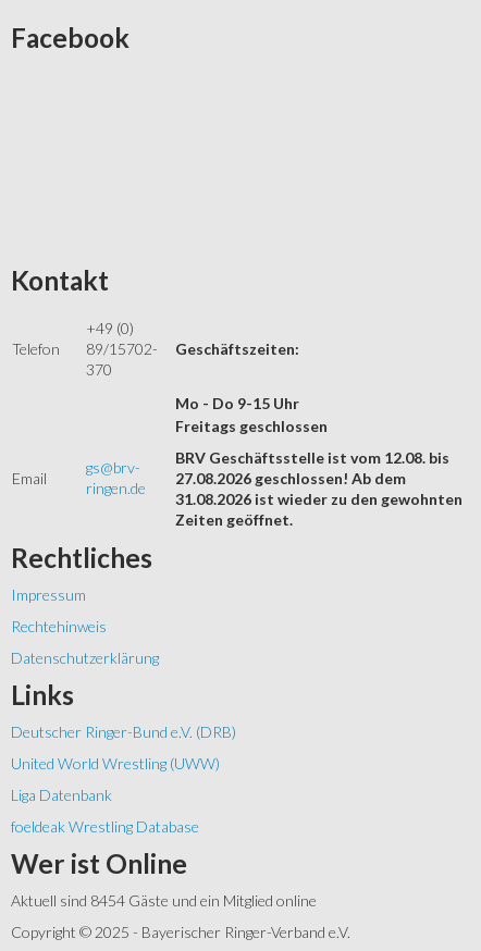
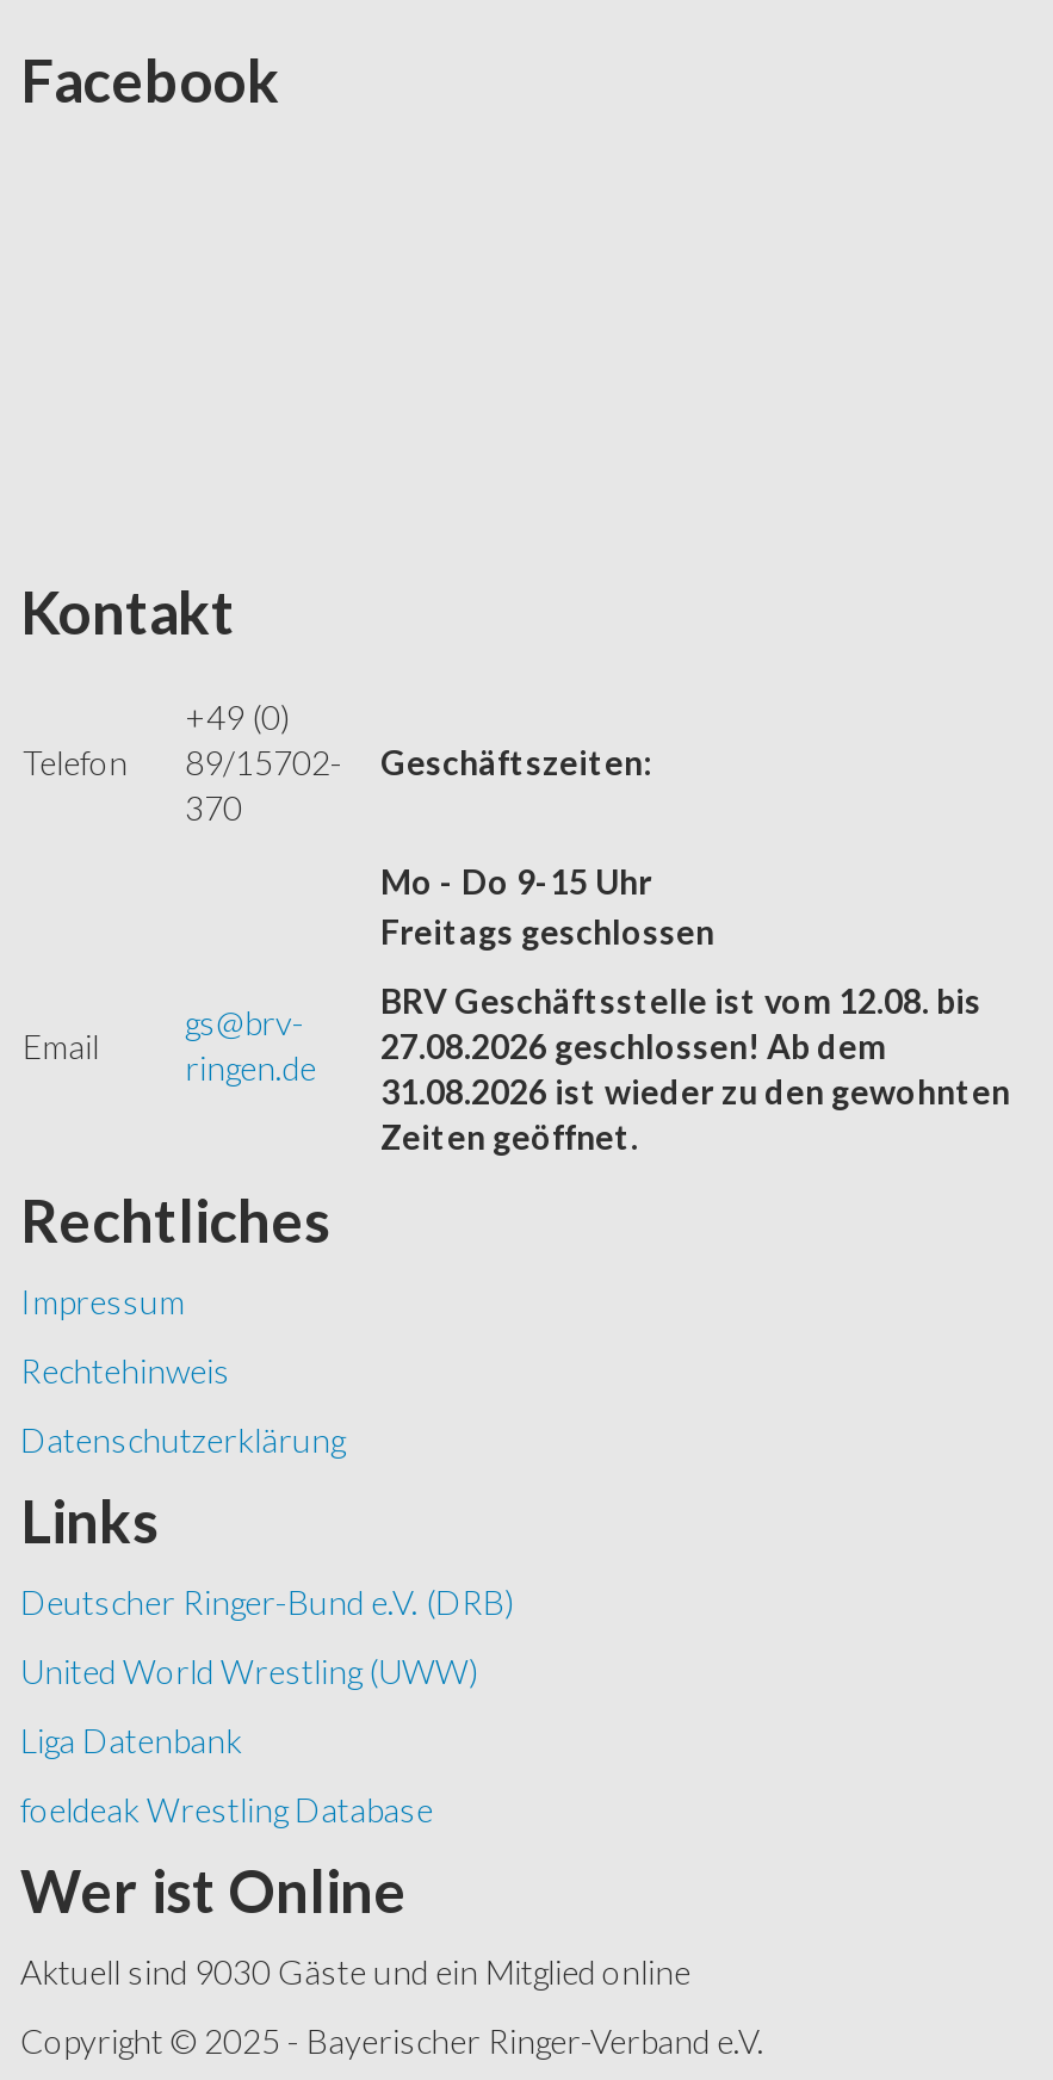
- Aktuell sind 8454 Gäste und ein Mitglied online
+ Aktuell sind 9030 Gäste und ein Mitglied online
